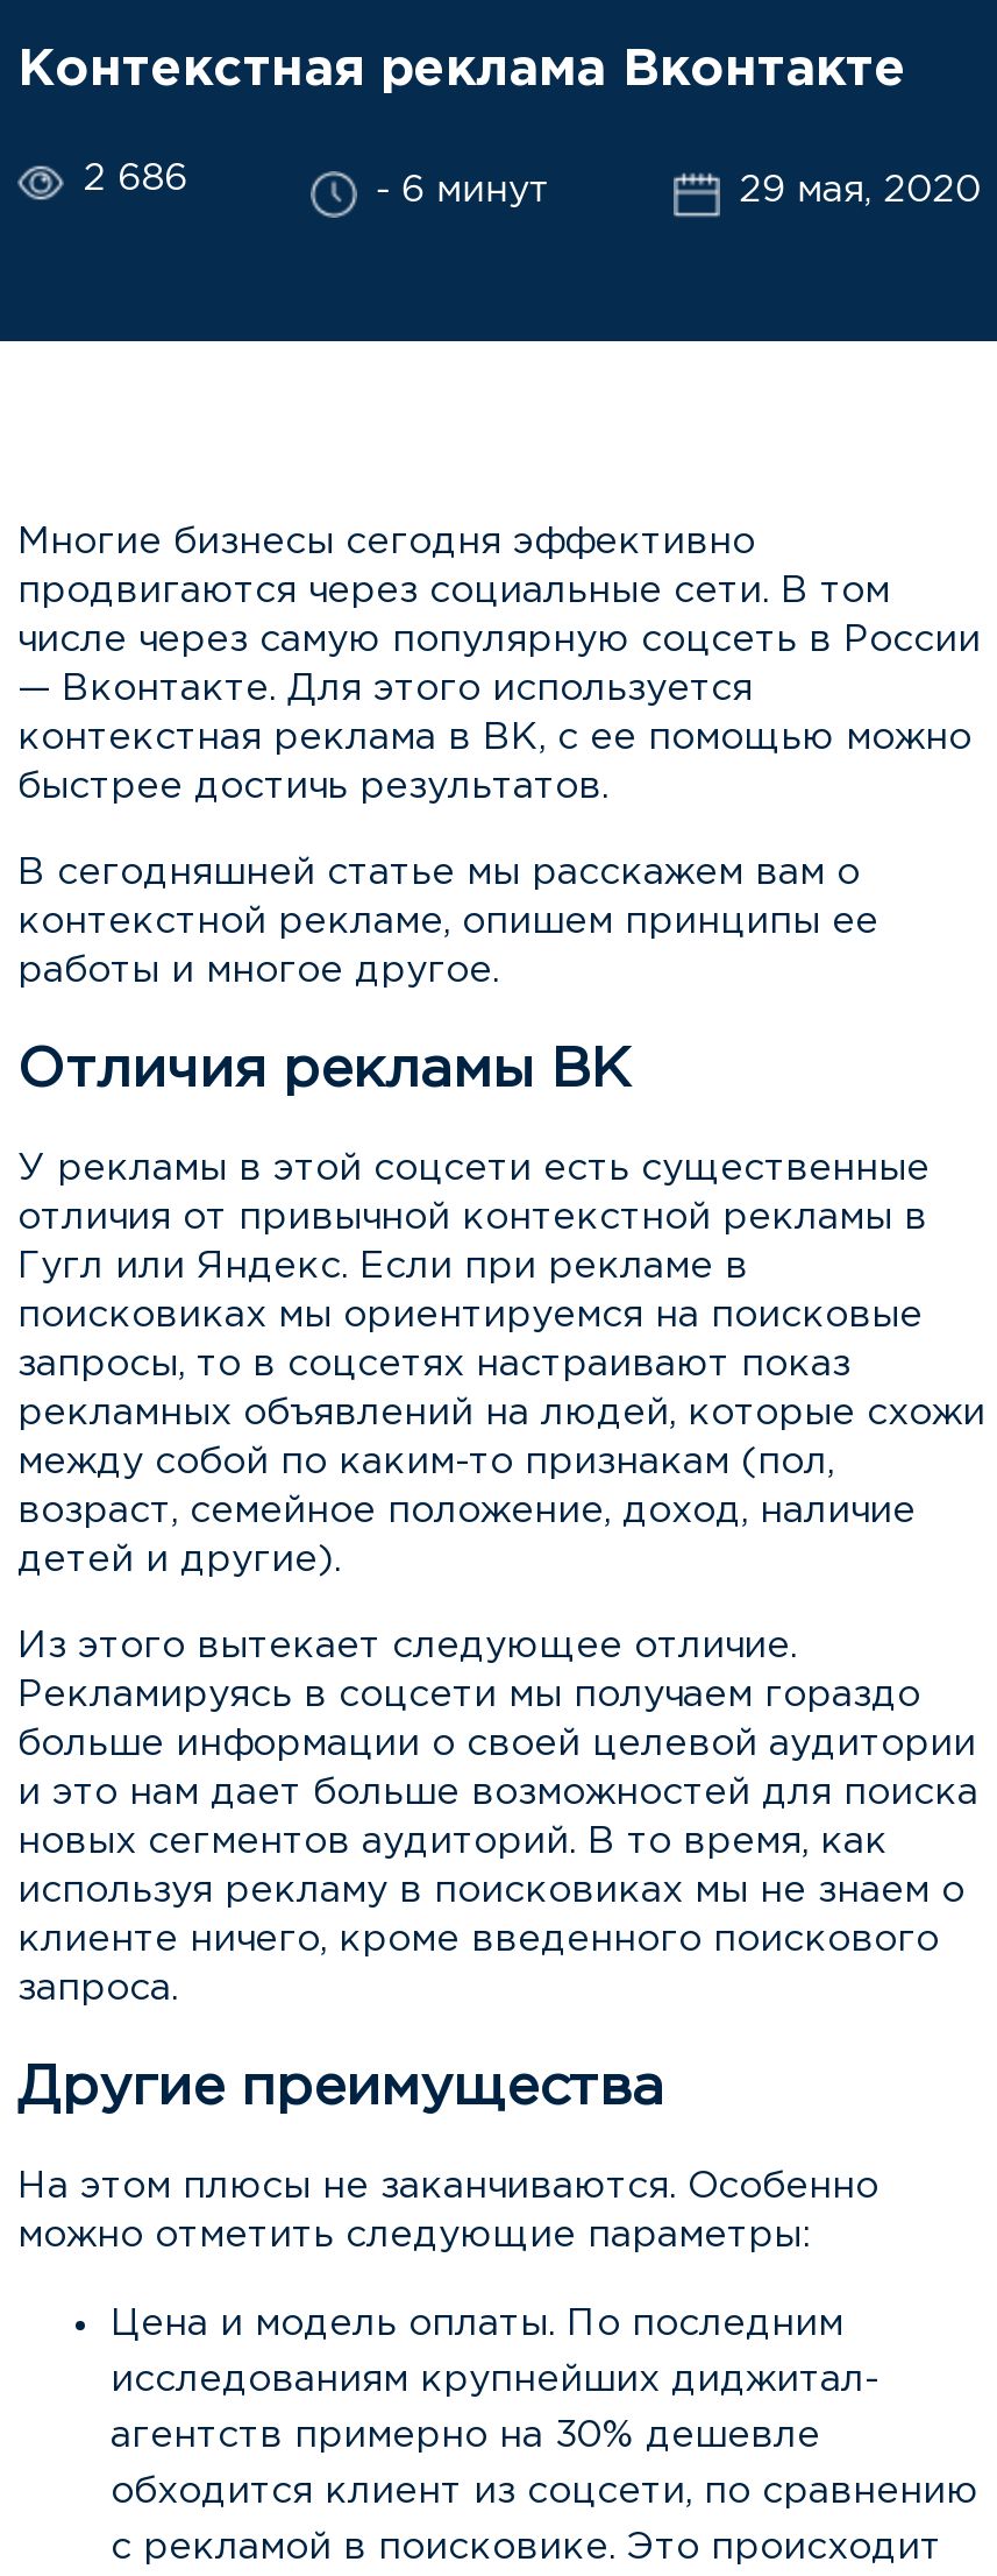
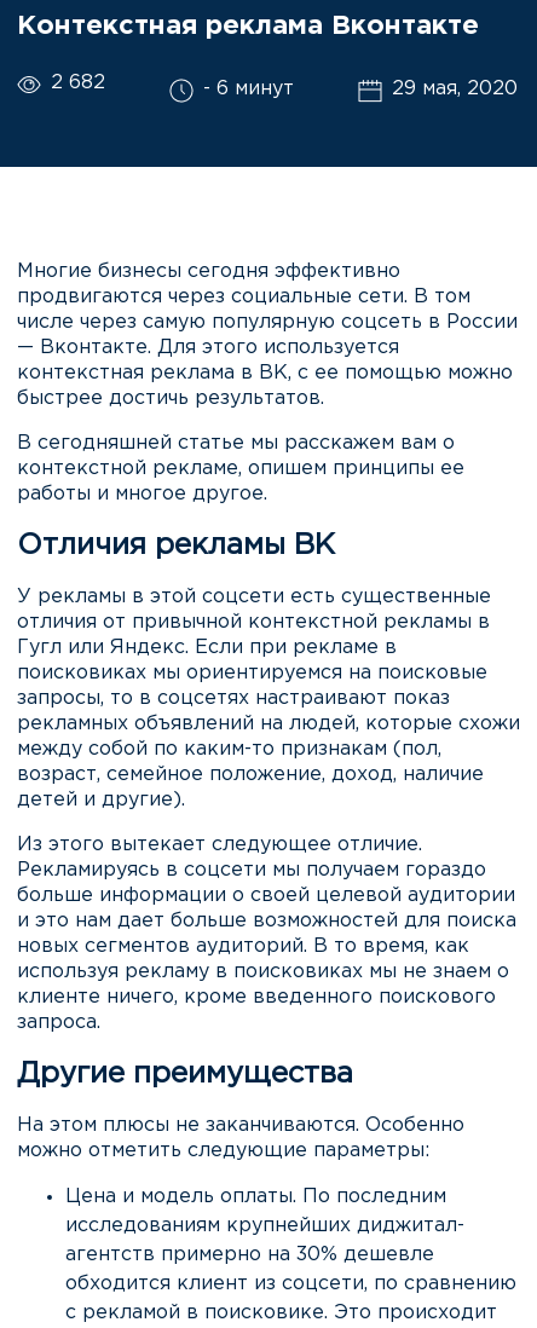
- 2 686
+ 2 682
